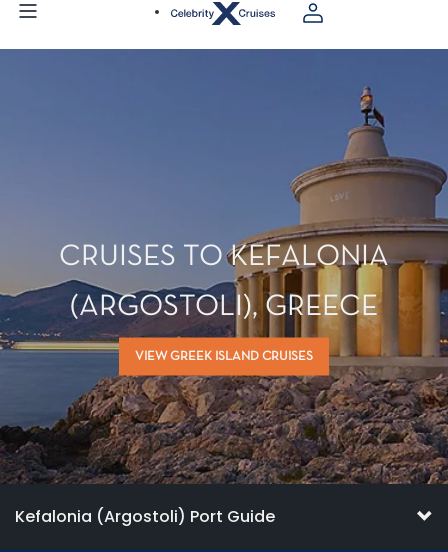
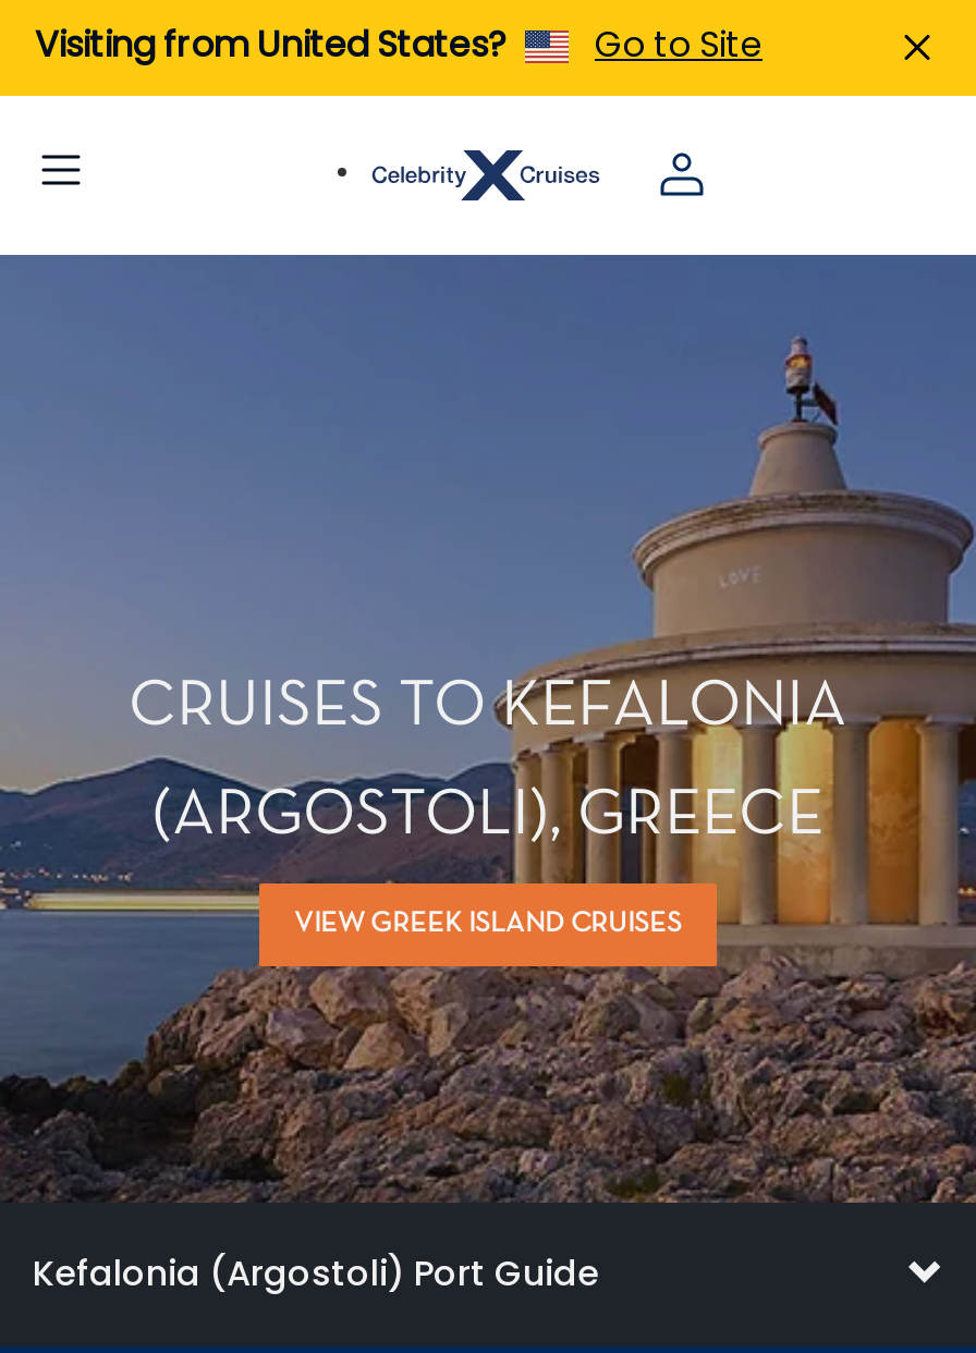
+ Visiting from United States?
+ Go to Site
